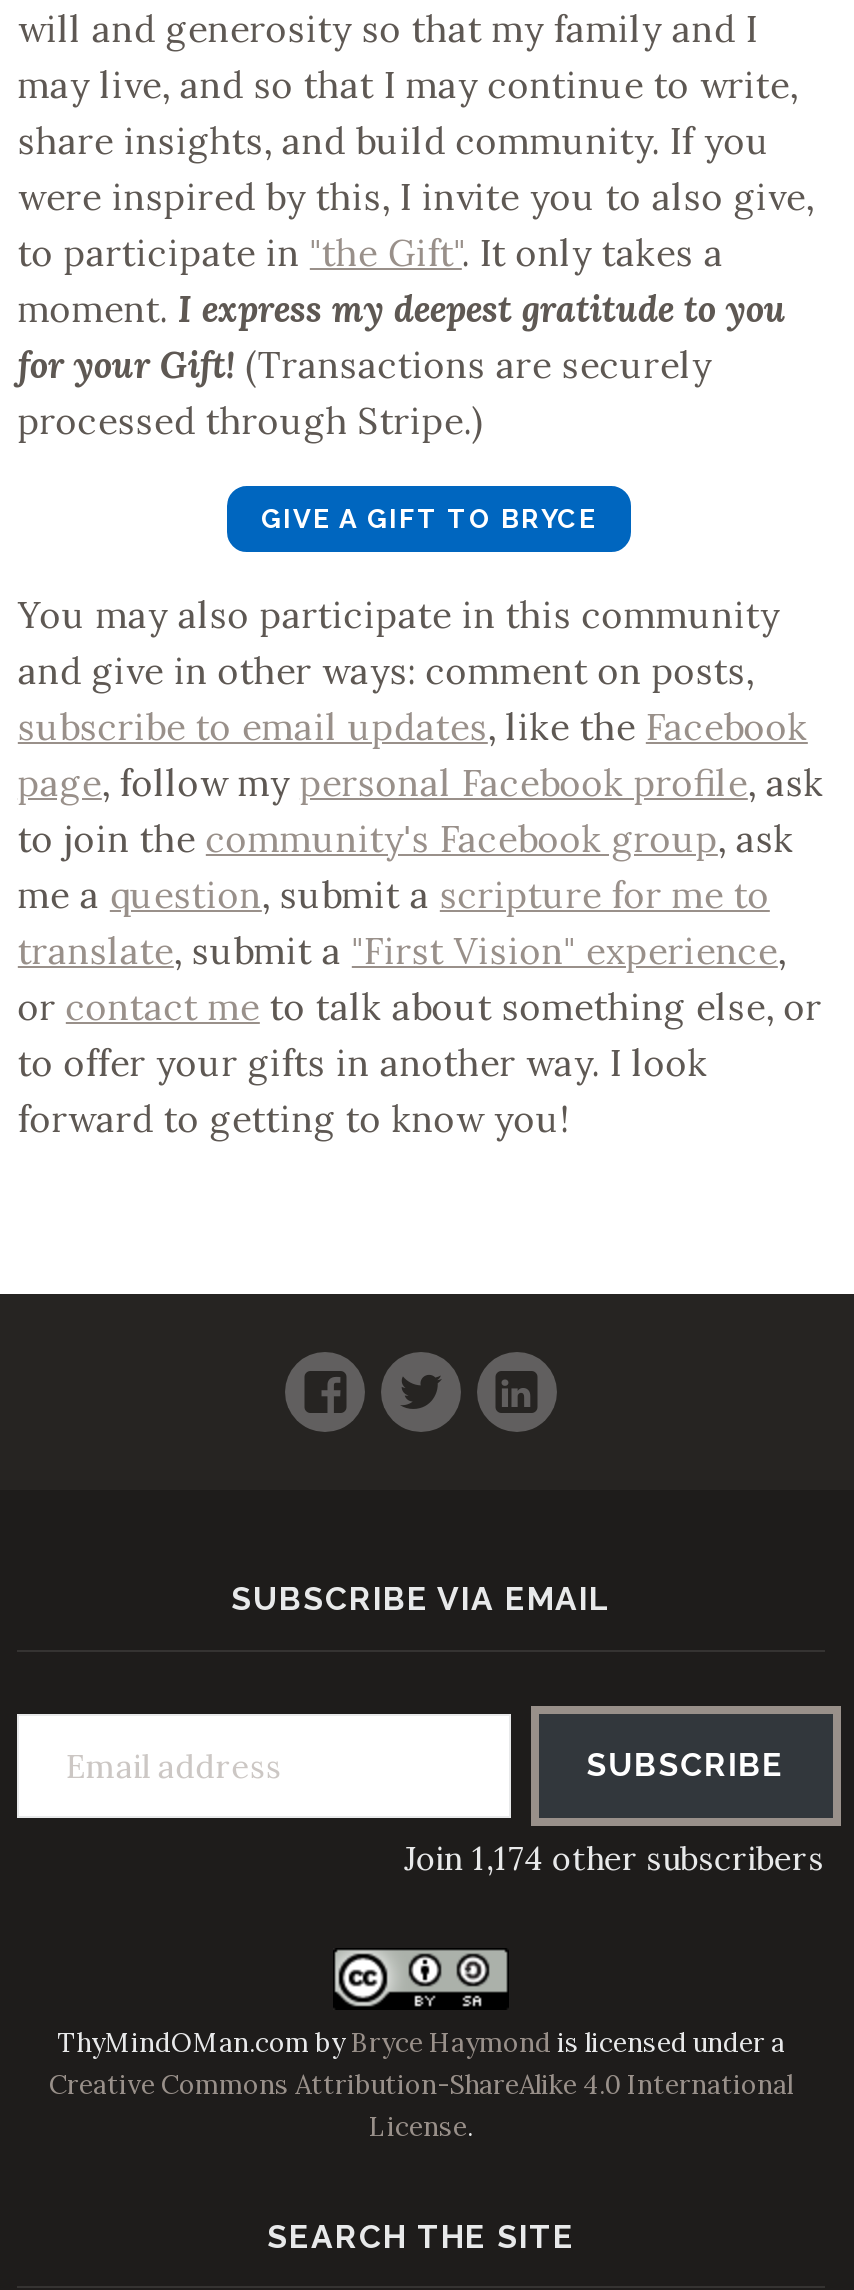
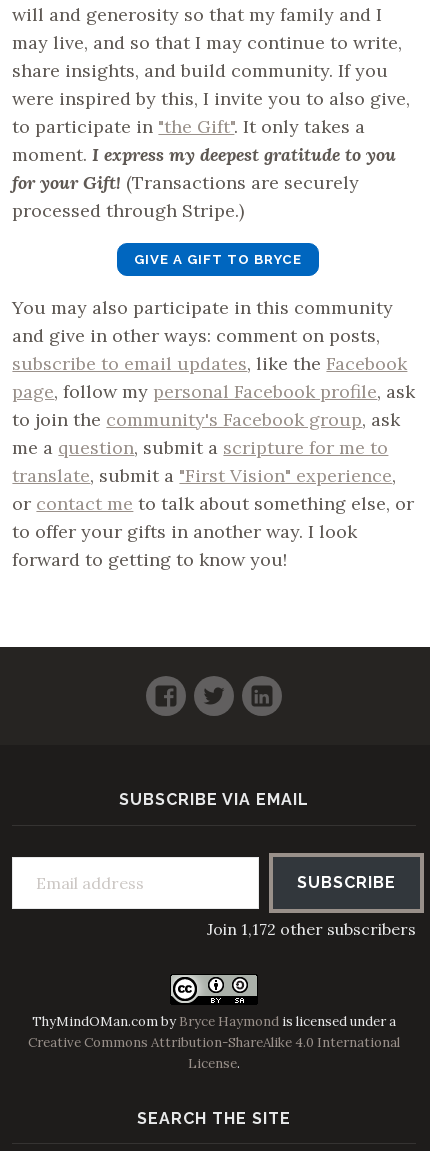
- Join 1,174 other subscribers
+ Join 1,172 other subscribers
